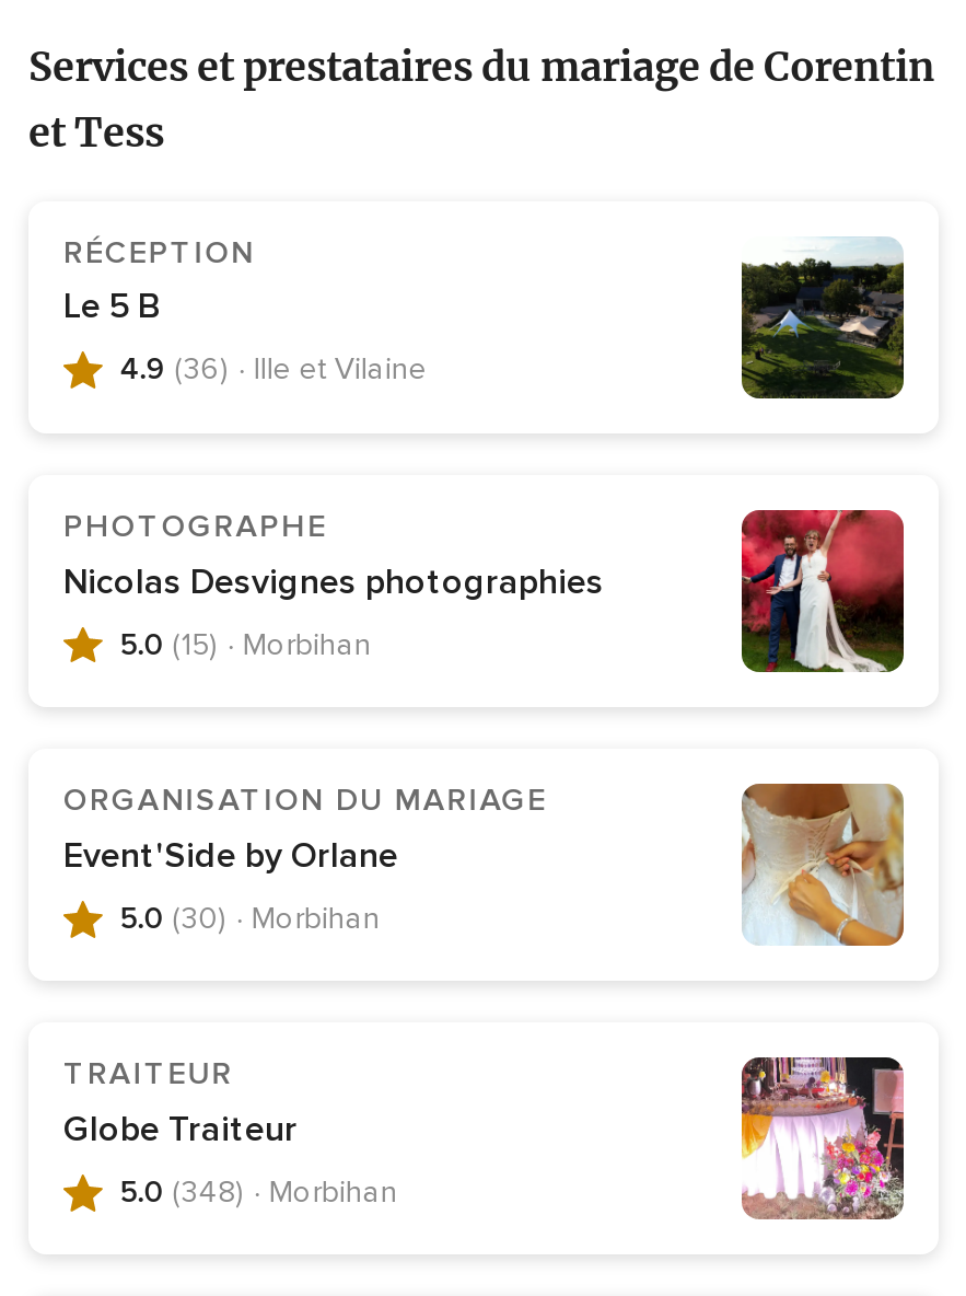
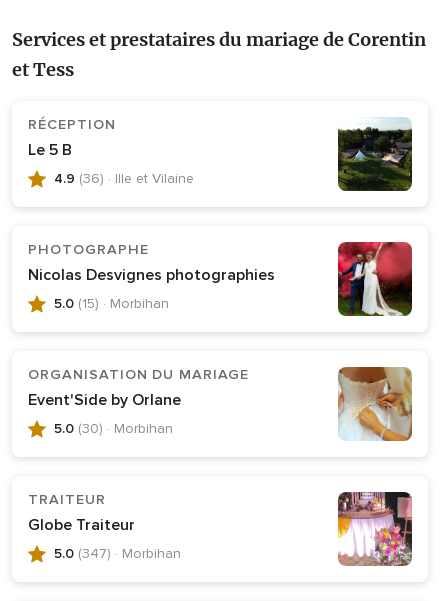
- 5.0 (348) · Morbihan
+ 5.0 (347) · Morbihan
